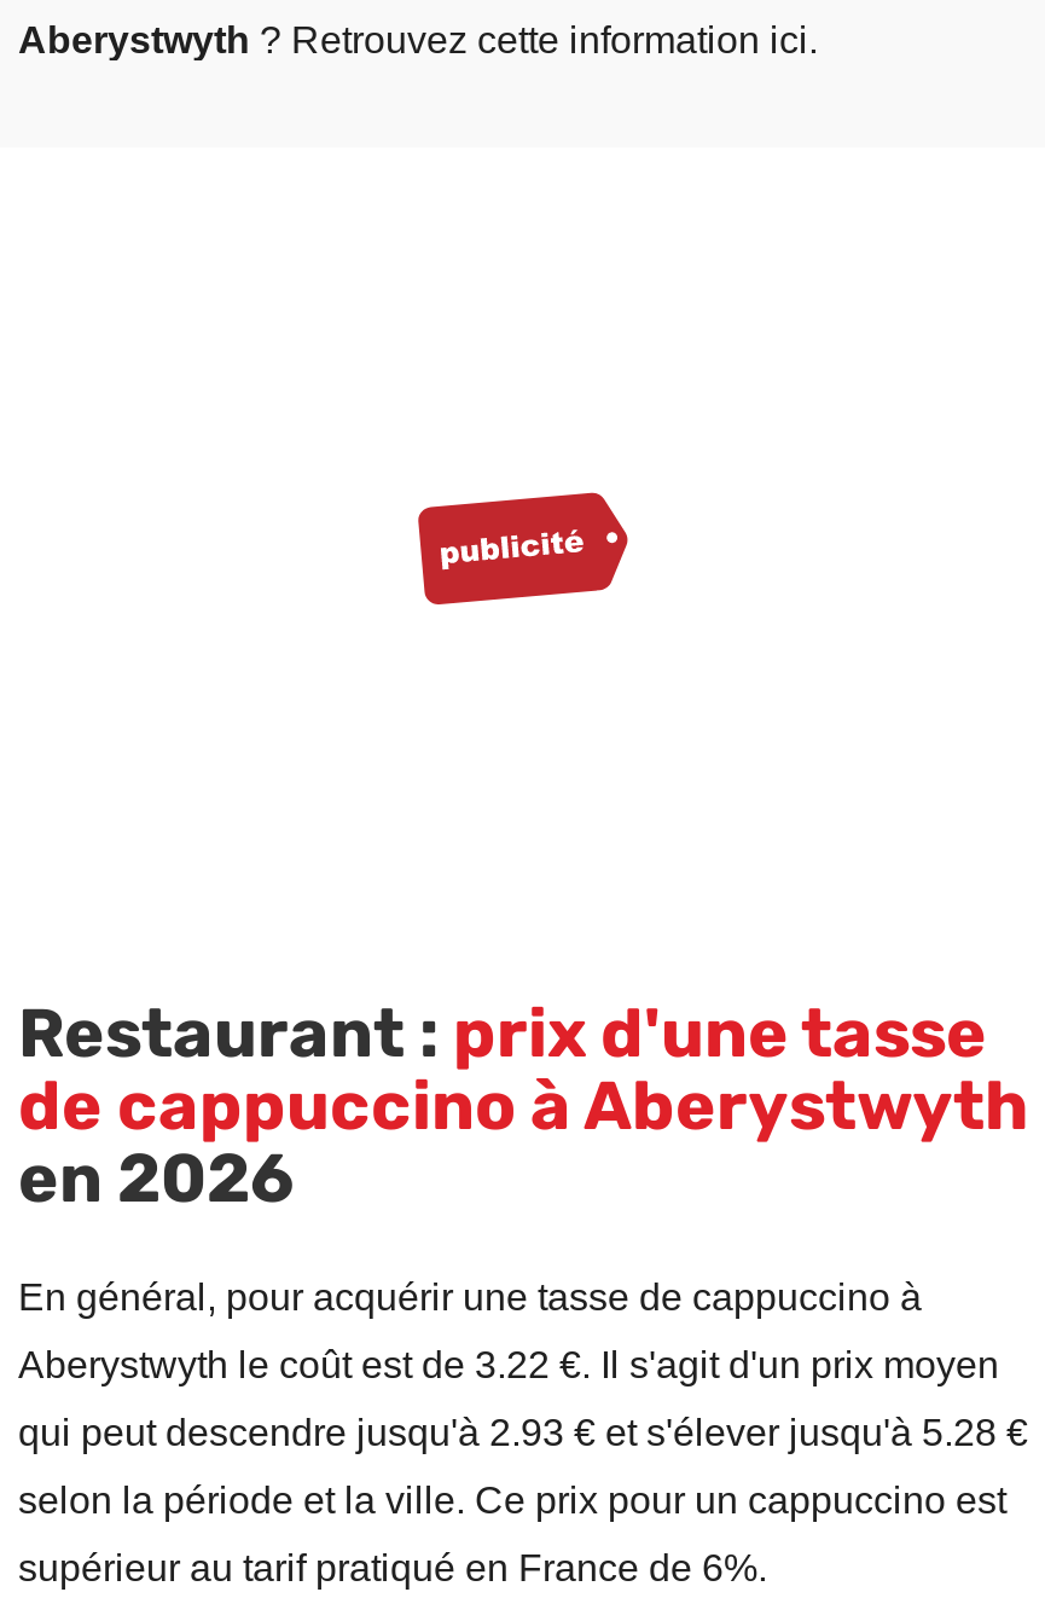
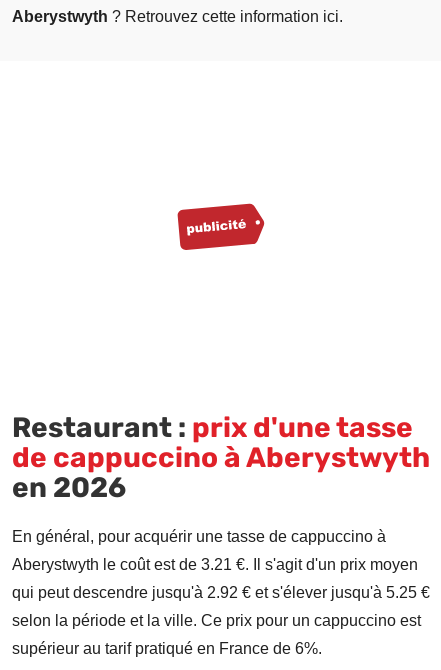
- Aberystwyth le coût est de 3.22 €. Il s'agit d'un prix moyen
+ Aberystwyth le coût est de 3.21 €. Il s'agit d'un prix moyen

- qui peut descendre jusqu'à 2.93 € et s'élever jusqu'à 5.28 €
+ qui peut descendre jusqu'à 2.92 € et s'élever jusqu'à 5.25 €
